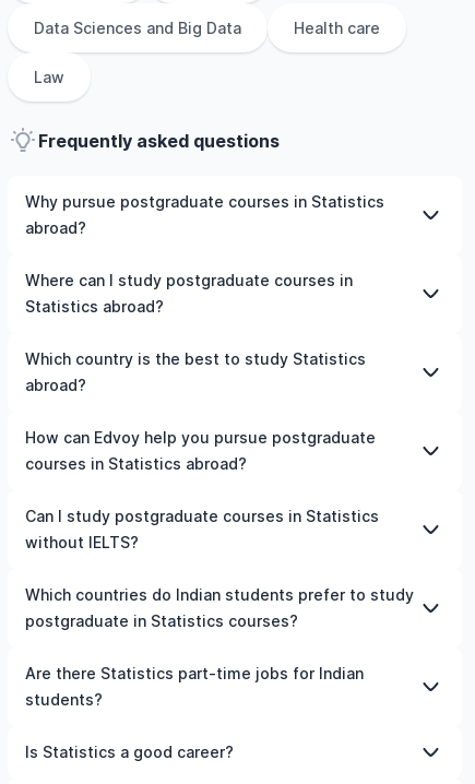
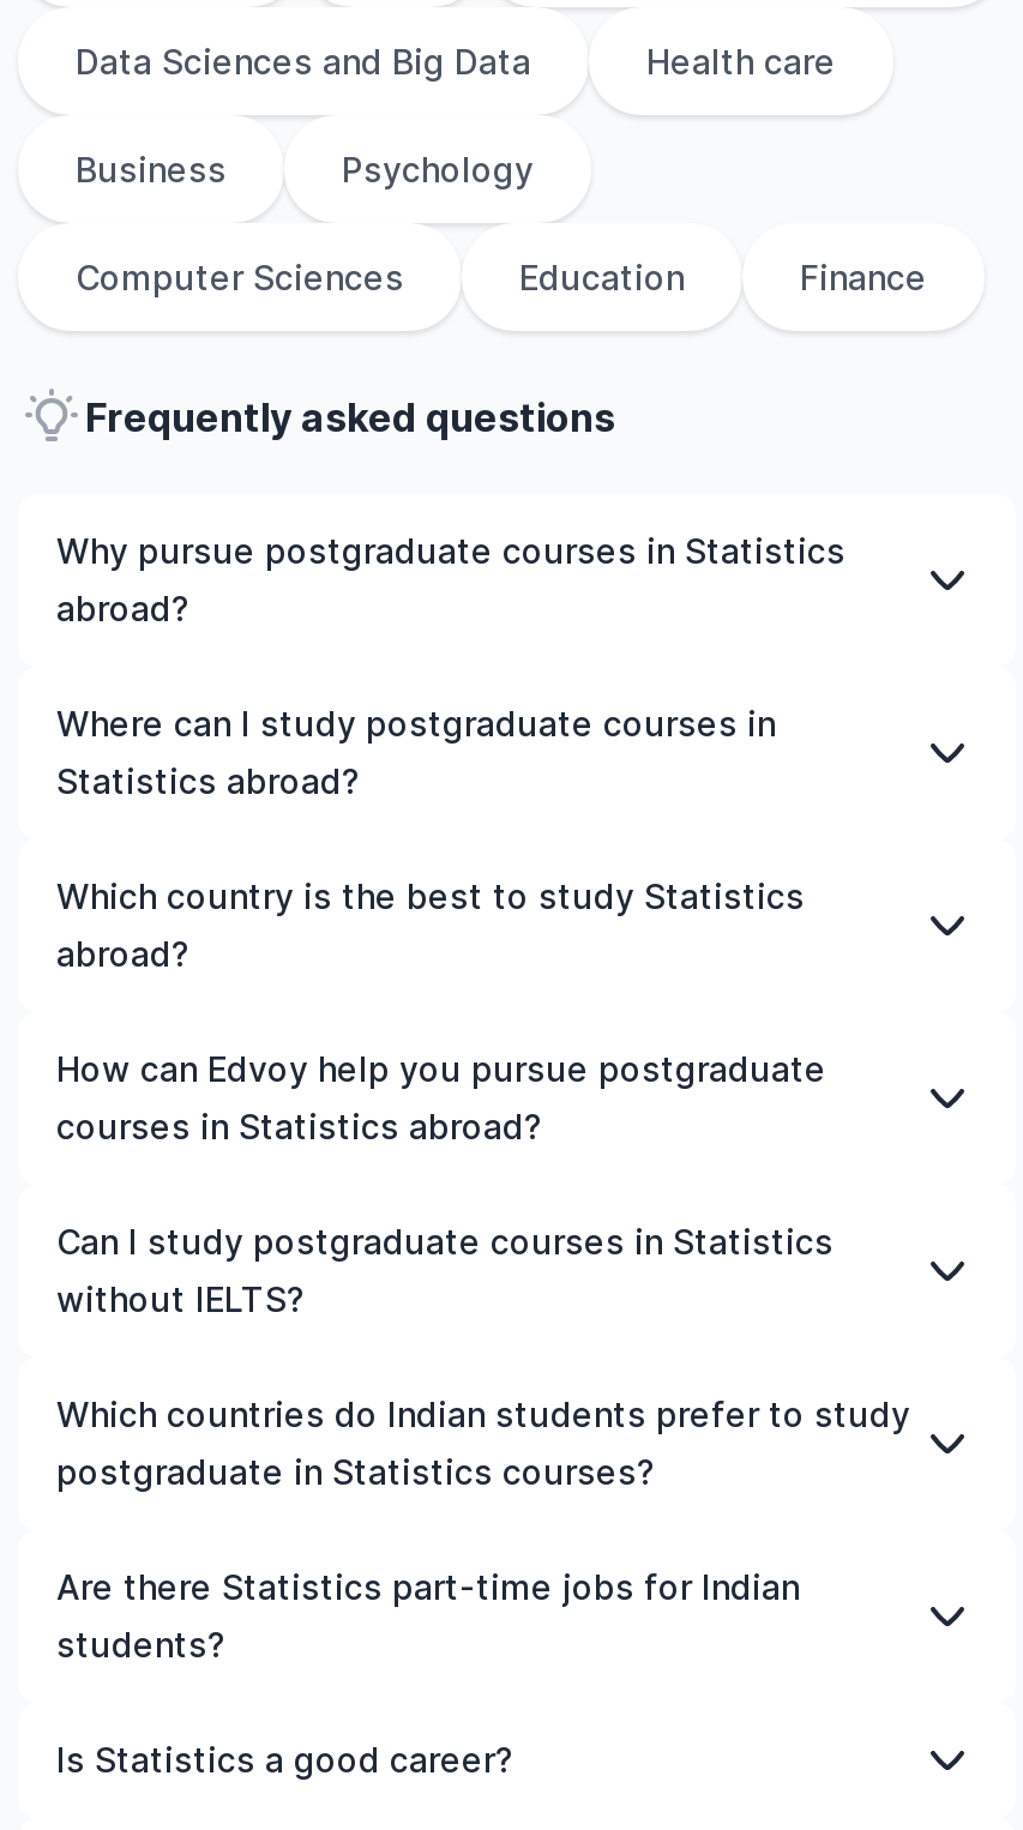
- Law
+ Business
+ Psychology
+ Computer Sciences
+ Education
+ Finance
